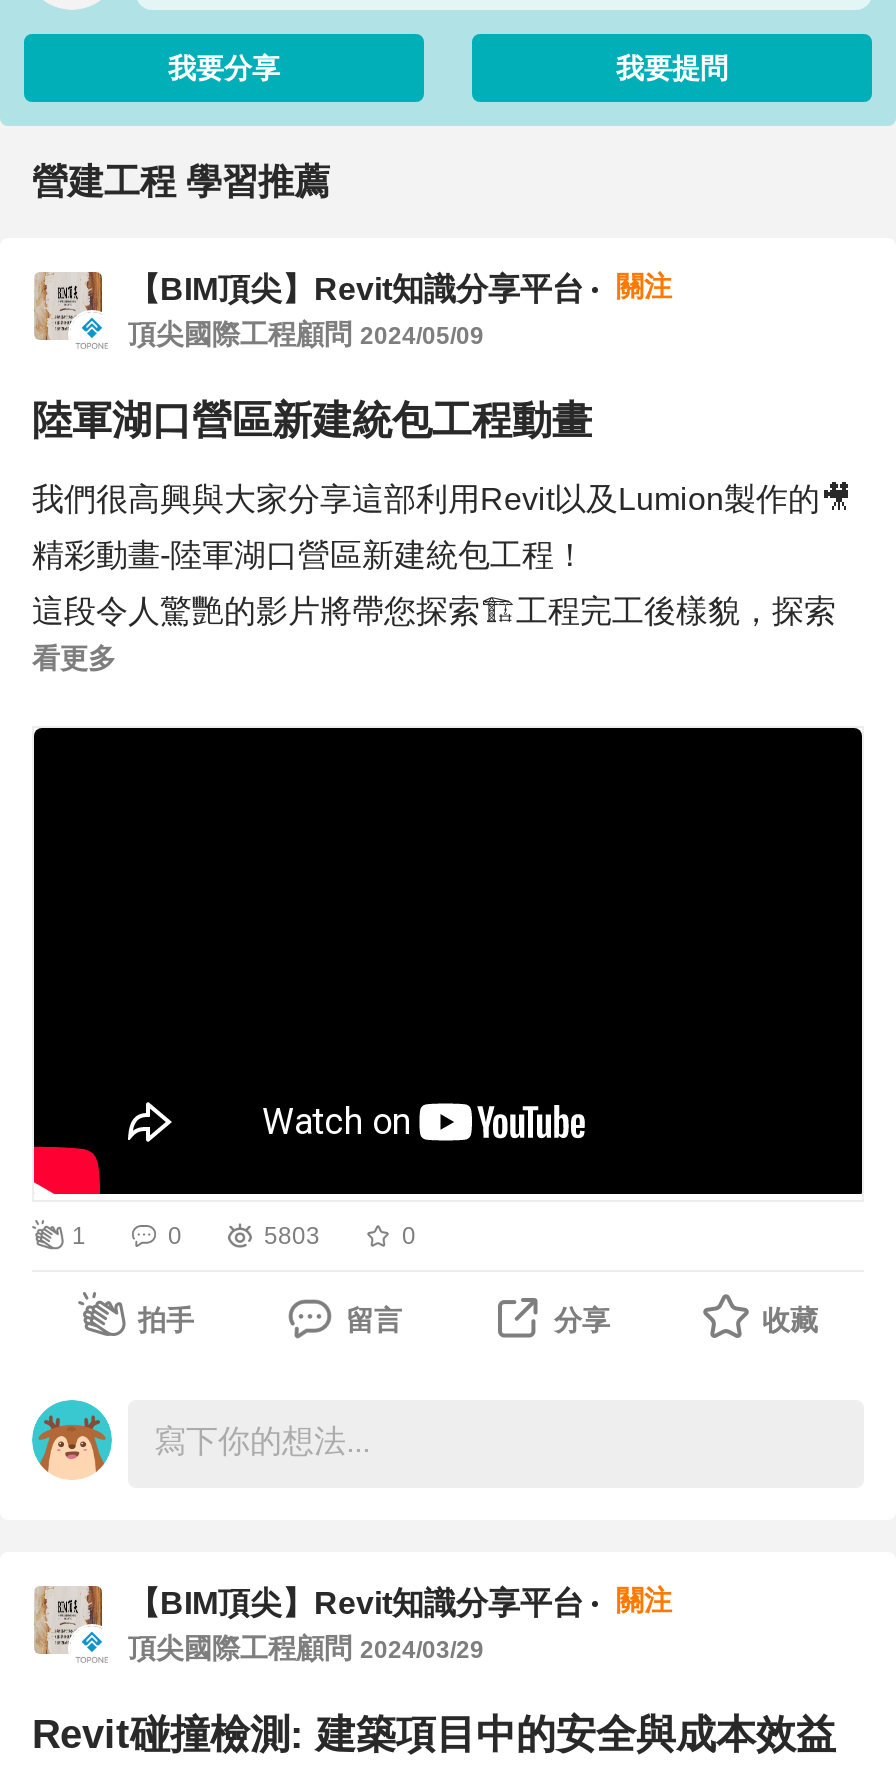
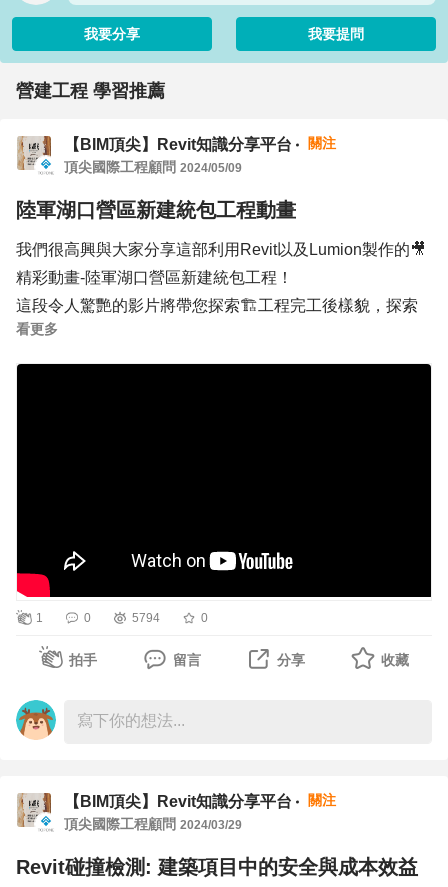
- 5803
+ 5794
